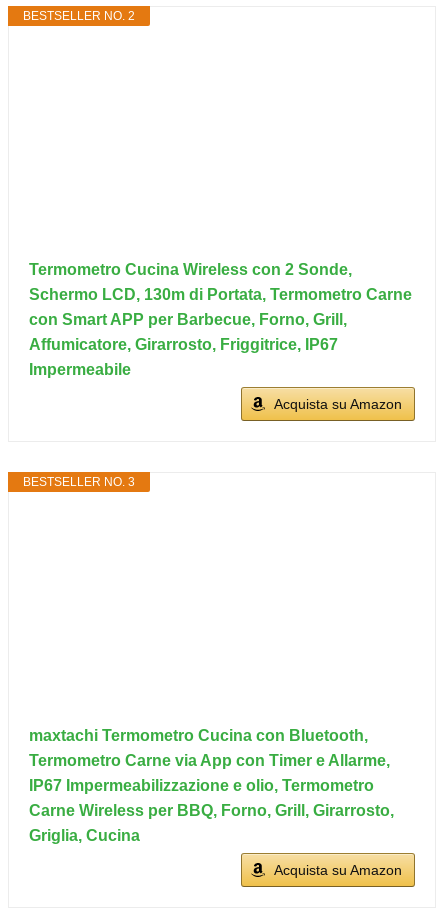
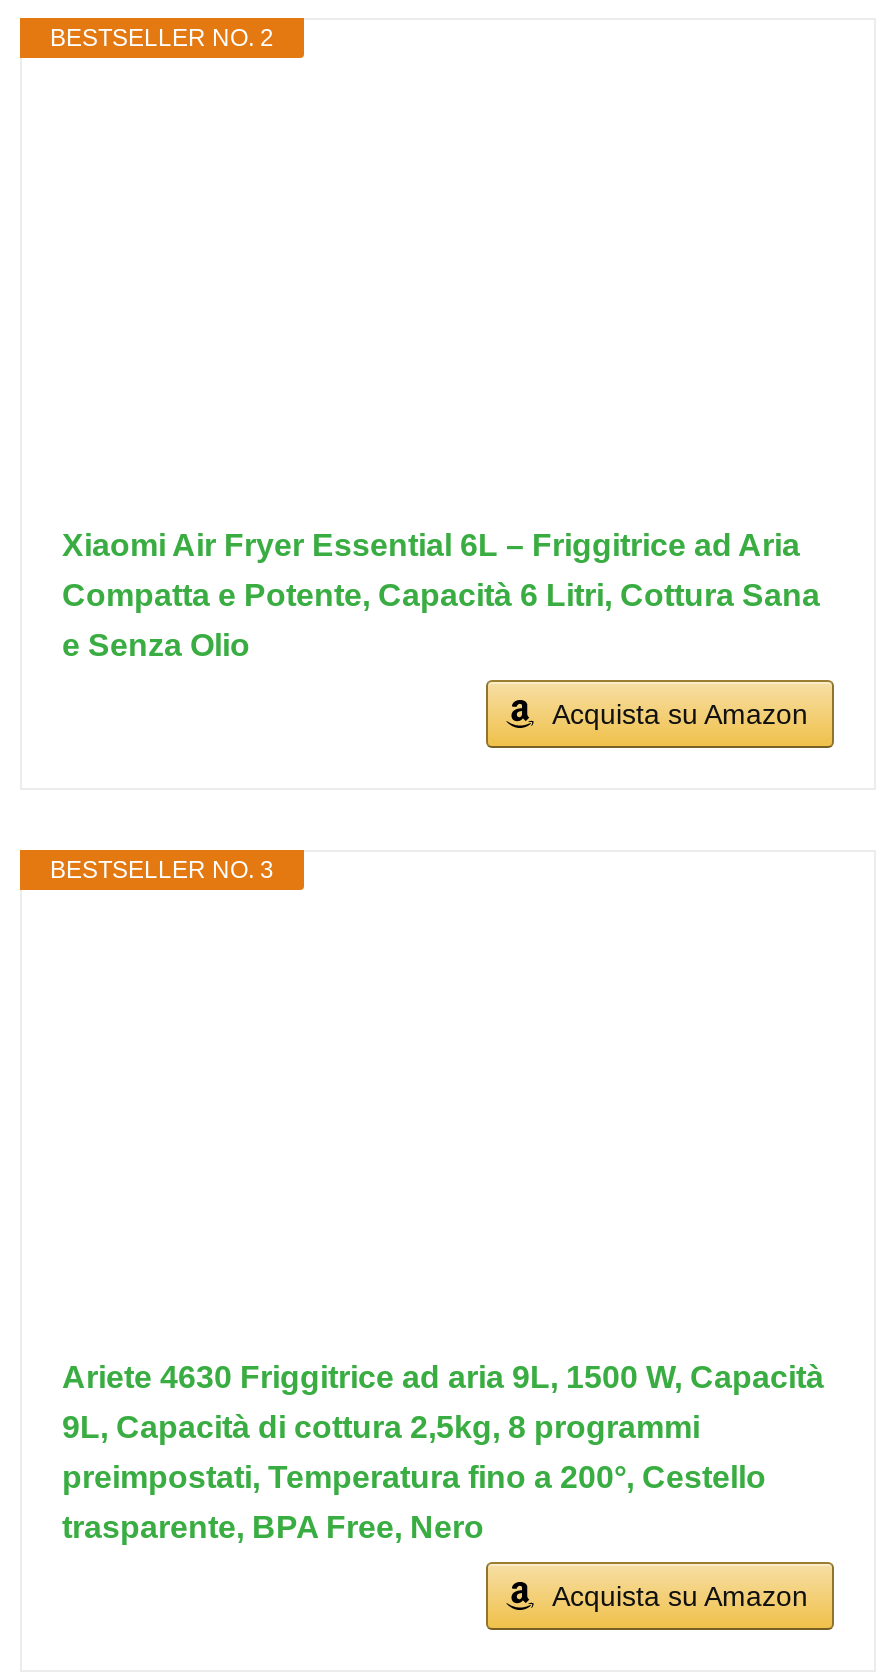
- Termometro Cucina Wireless con 2 Sonde,
- Schermo LCD, 130m di Portata, Termometro Carne
- con Smart APP per Barbecue, Forno, Grill,
- Affumicatore, Girarrosto, Friggitrice, IP67
- Impermeabile
+ Xiaomi Air Fryer Essential 6L – Friggitrice ad Aria
+ Compatta e Potente, Capacità 6 Litri, Cottura Sana
+ e Senza Olio

- maxtachi Termometro Cucina con Bluetooth,
- Termometro Carne via App con Timer e Allarme,
- IP67 Impermeabilizzazione e olio, Termometro
- Carne Wireless per BBQ, Forno, Grill, Girarrosto,
- Griglia, Cucina
+ Ariete 4630 Friggitrice ad aria 9L, 1500 W, Capacità
+ 9L, Capacità di cottura 2,5kg, 8 programmi
+ preimpostati, Temperatura fino a 200°, Cestello
+ trasparente, BPA Free, Nero
